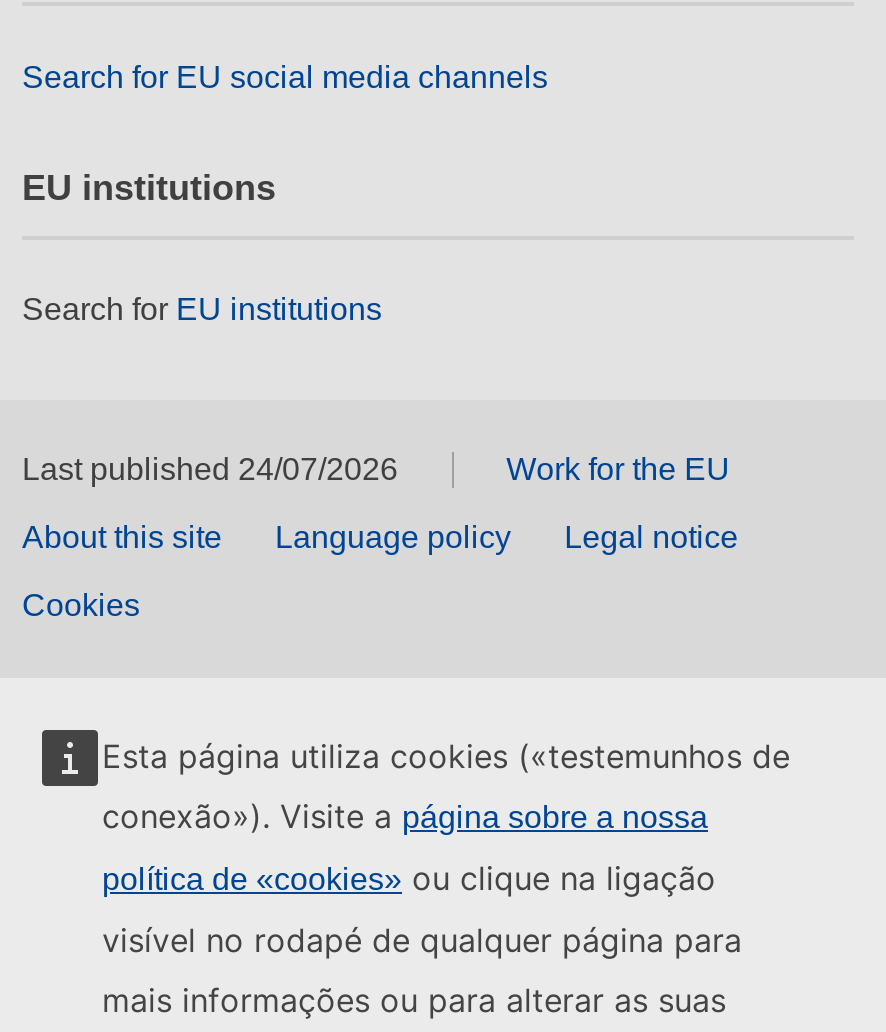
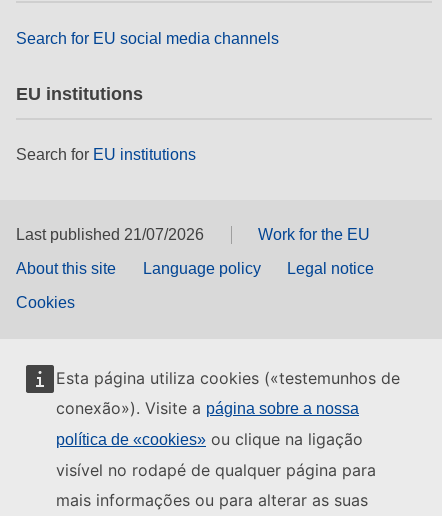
- Last published 24/07/2026
+ Last published 21/07/2026
